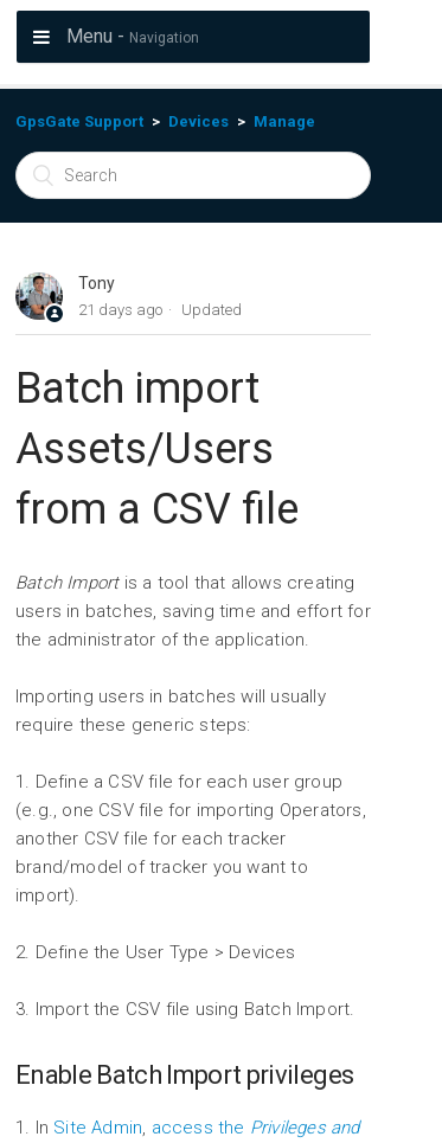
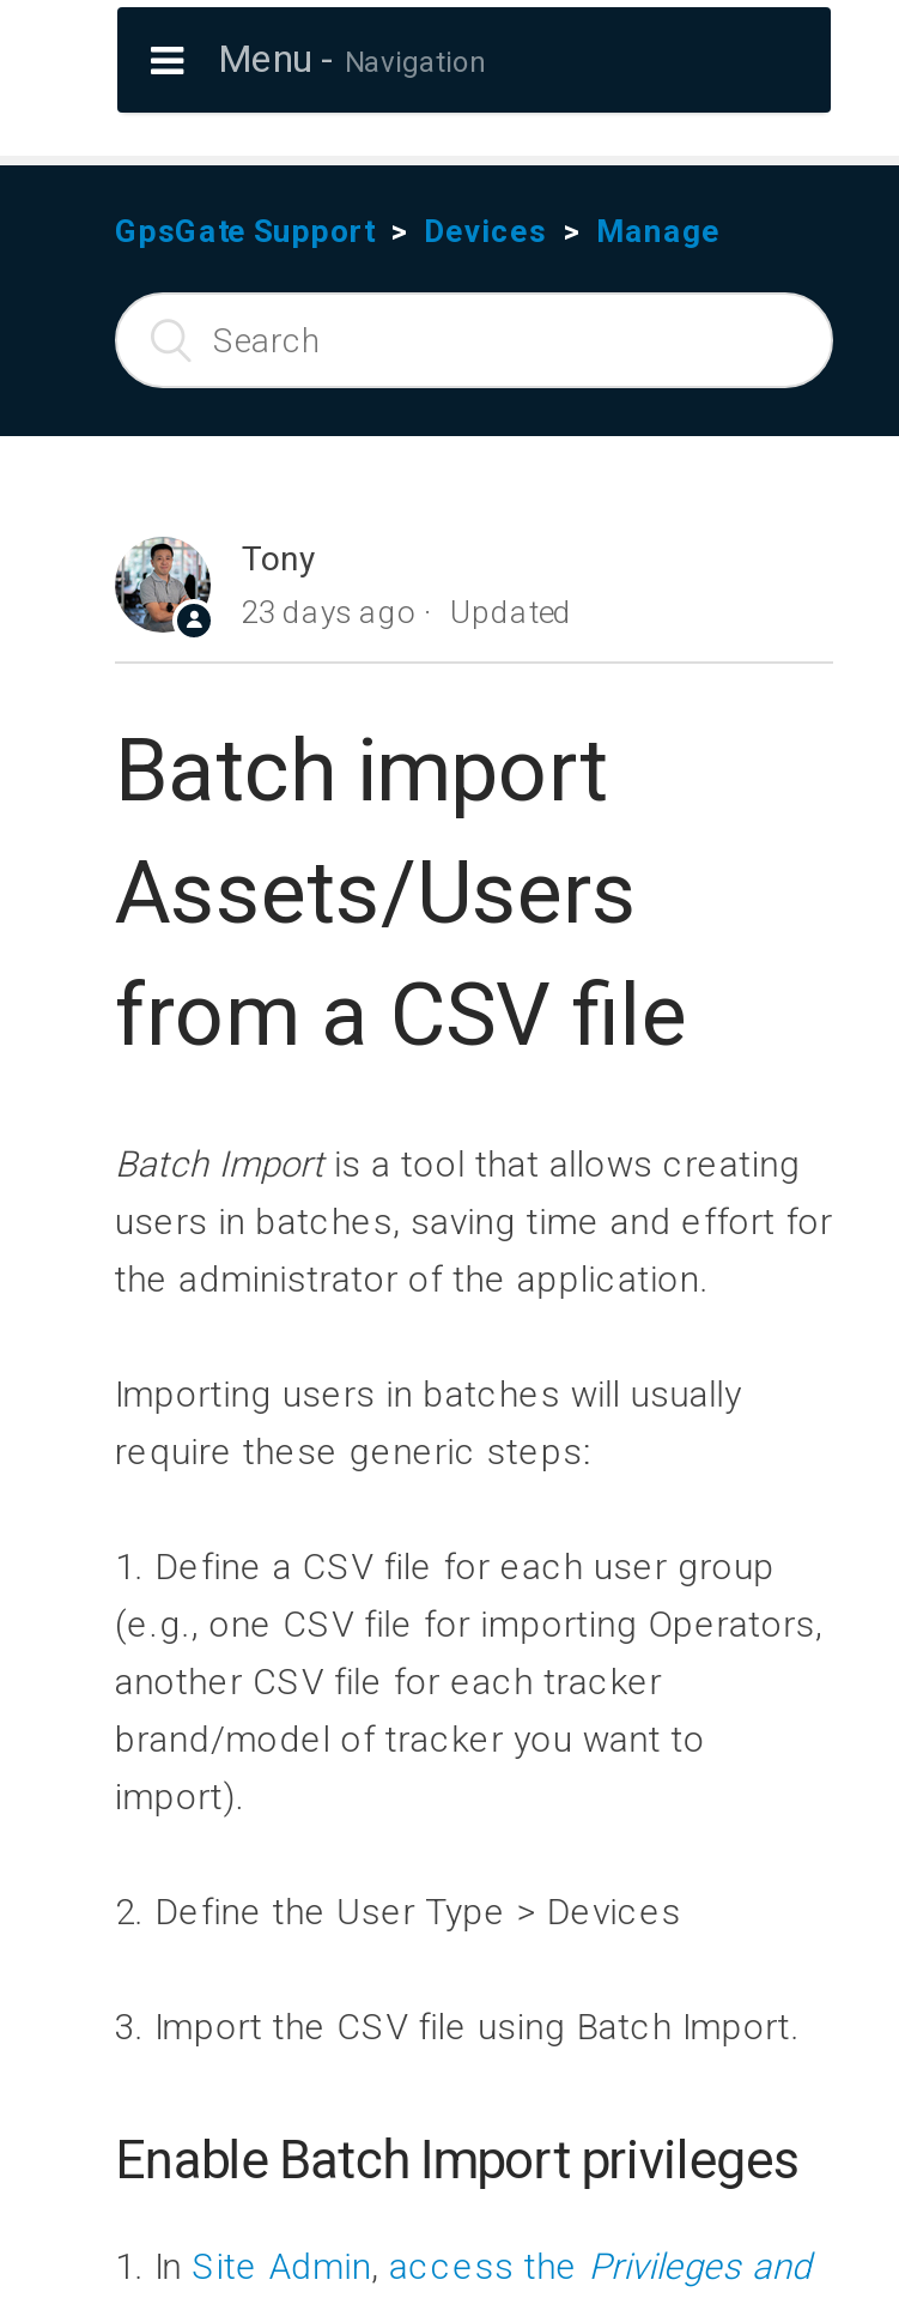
- 21 days ago Updated
+ 23 days ago Updated
